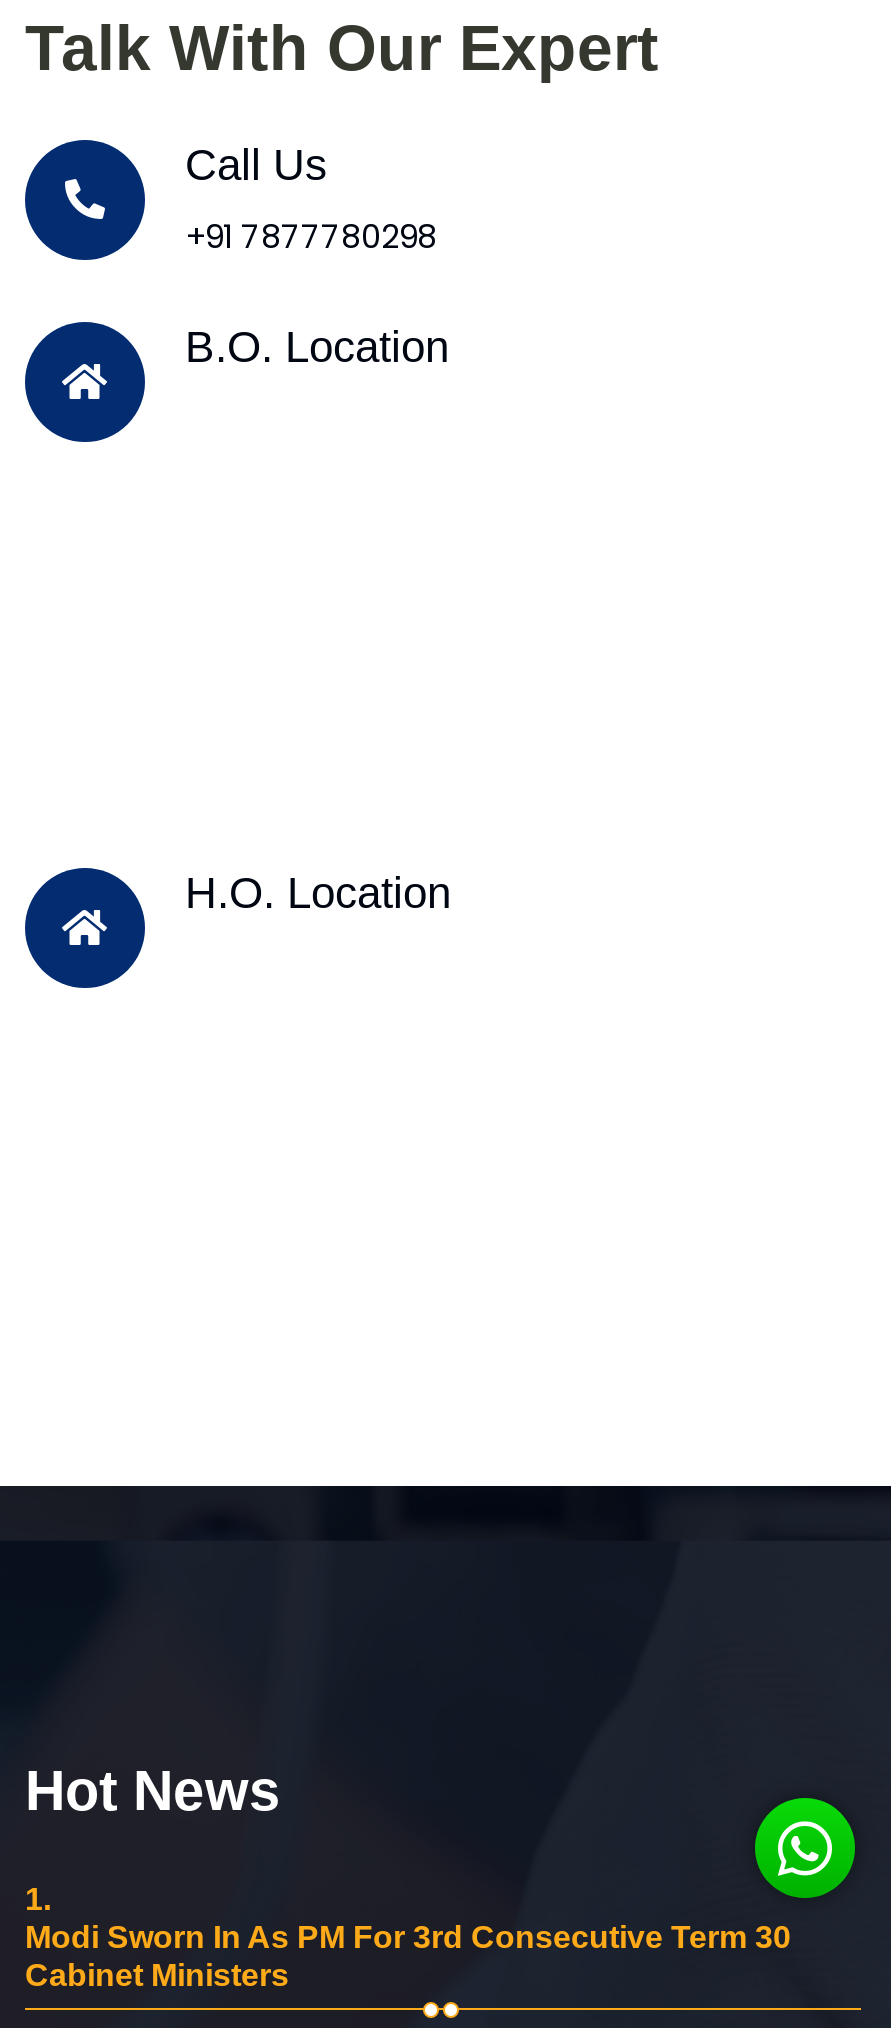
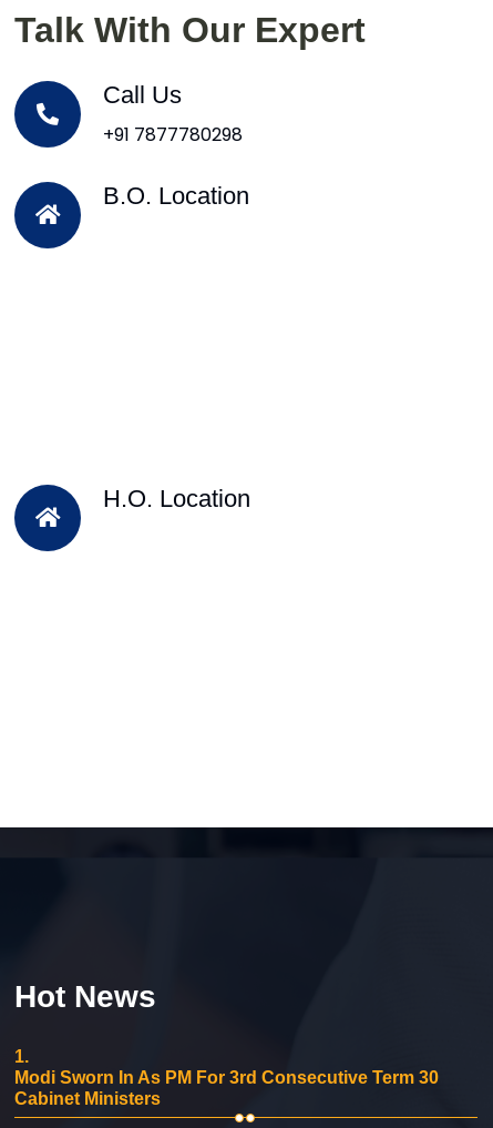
- [image]
